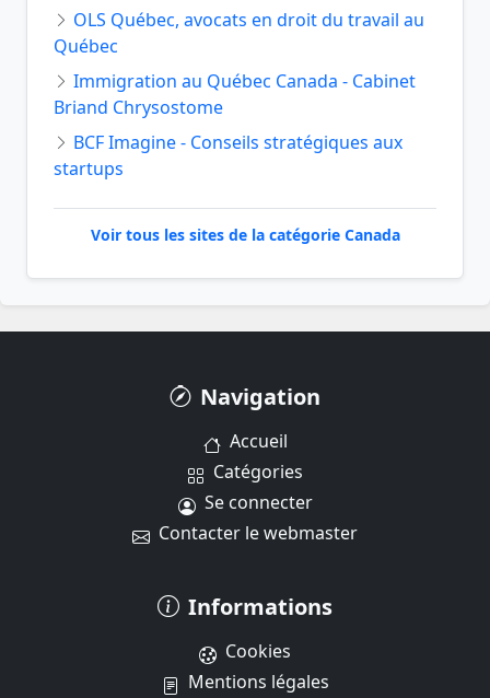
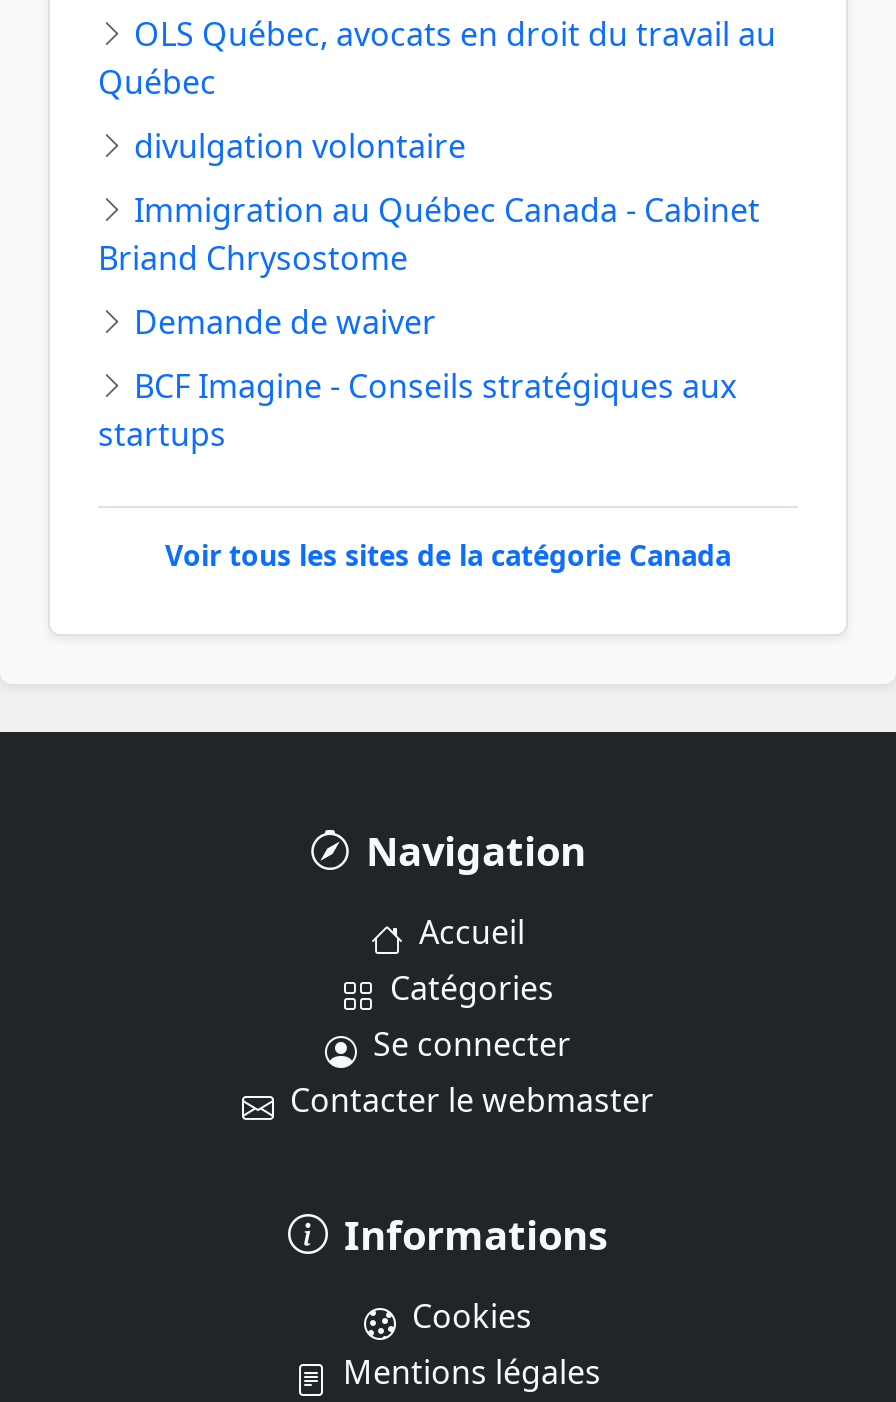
+ divulgation volontaire

+ Demande de waiver
